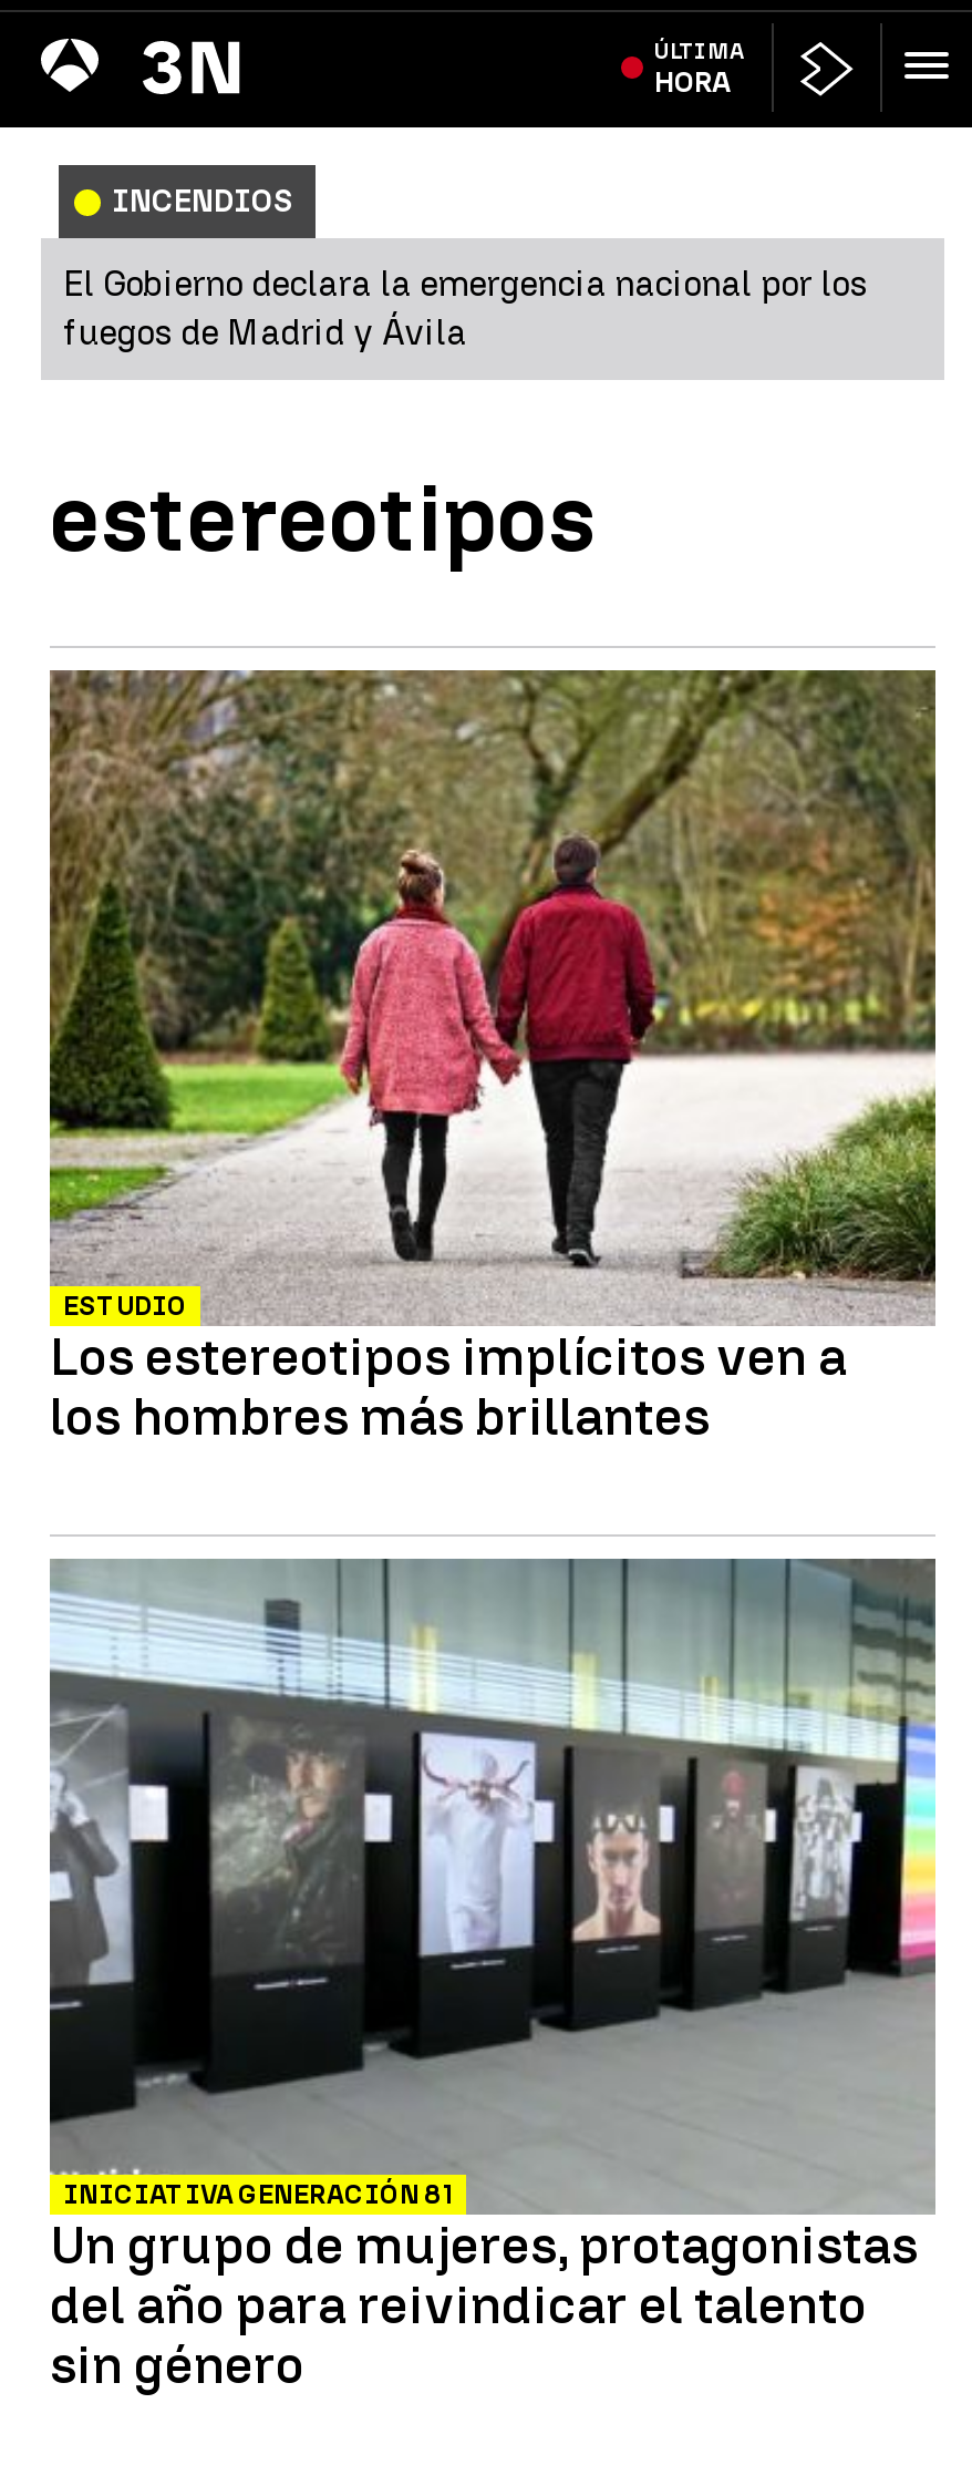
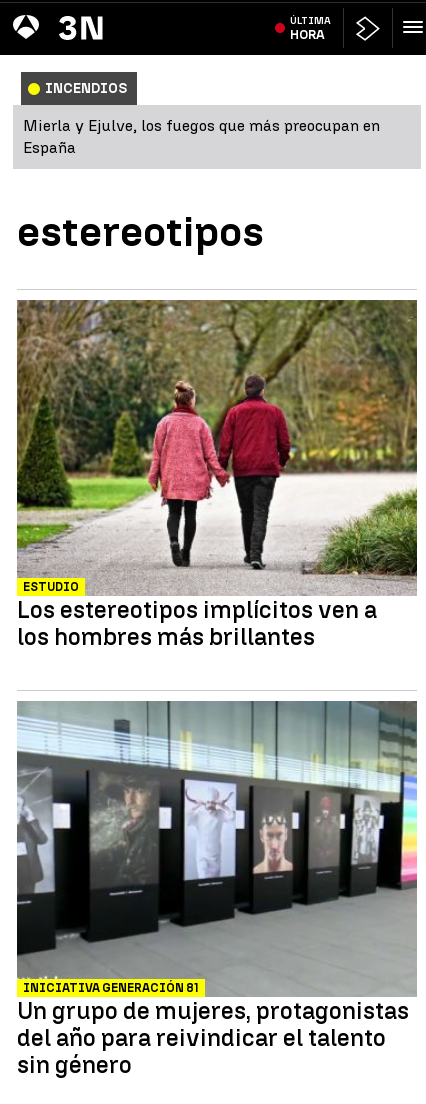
- El Gobierno declara la emergencia nacional por los
- fuegos de Madrid y Ávila
+ Mierla y Ejulve, los fuegos que más preocupan en
+ España
